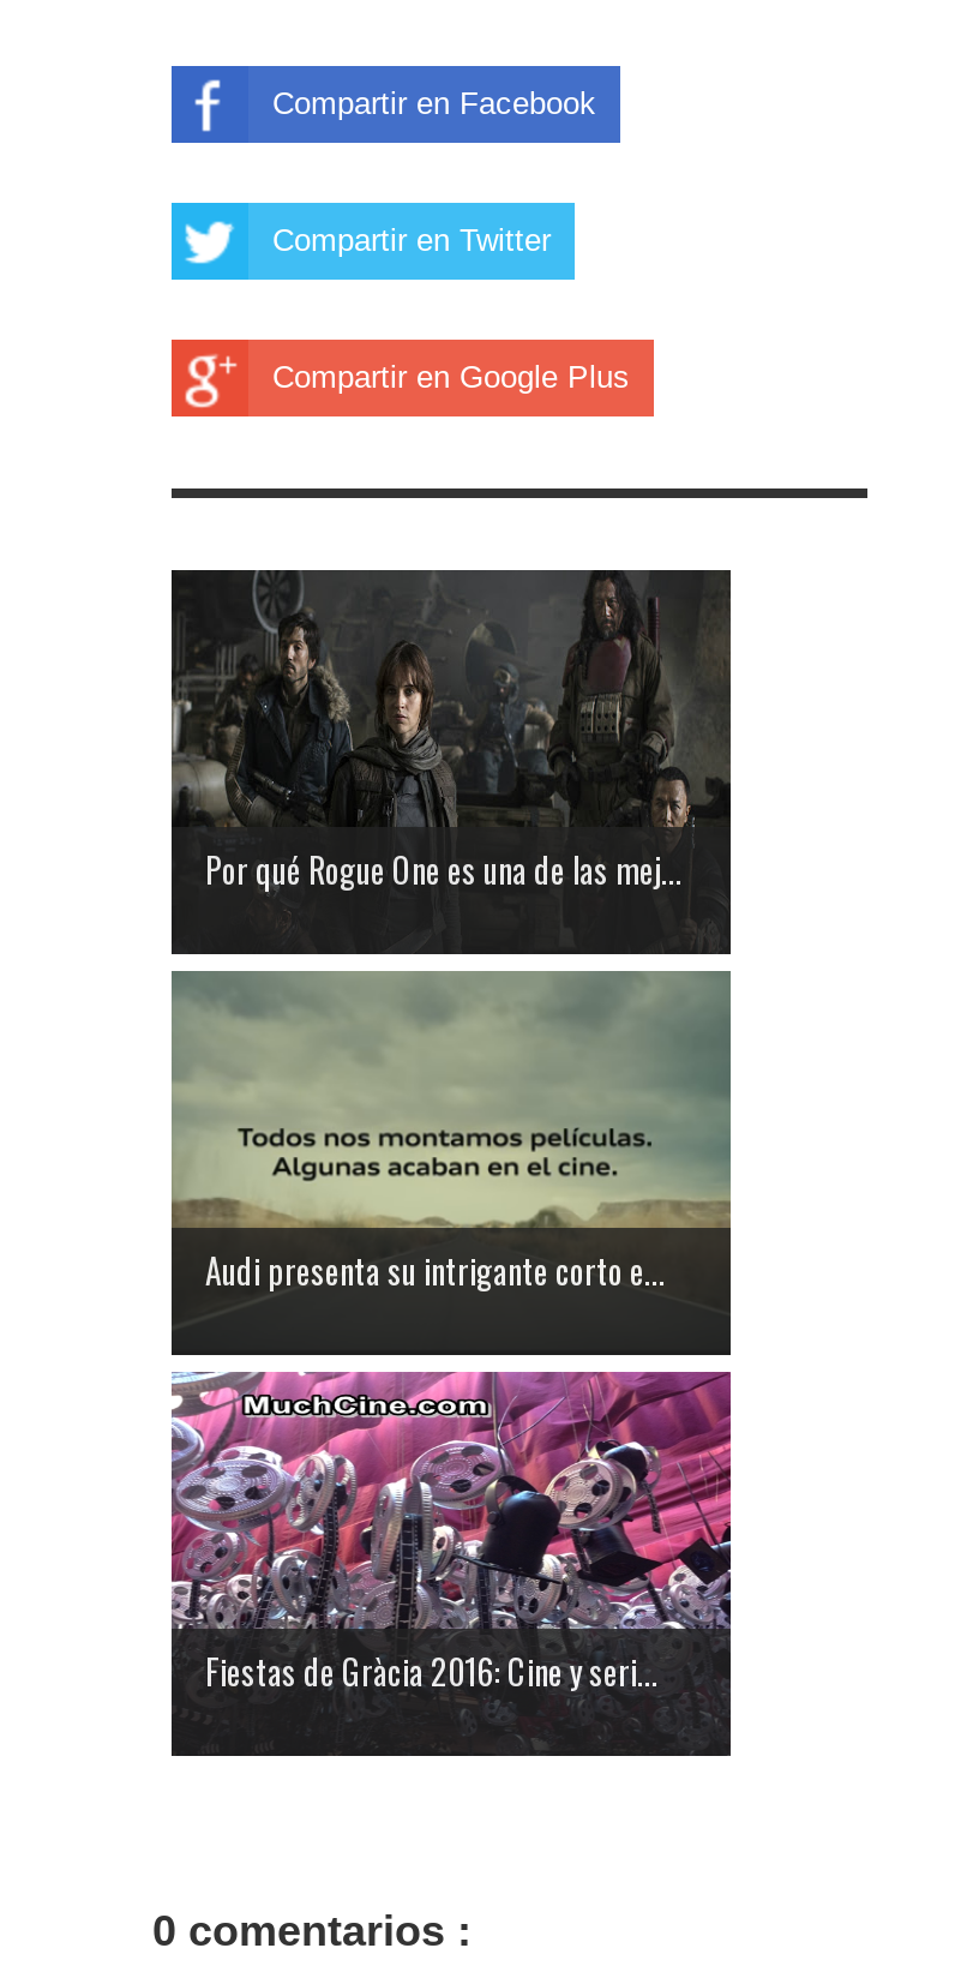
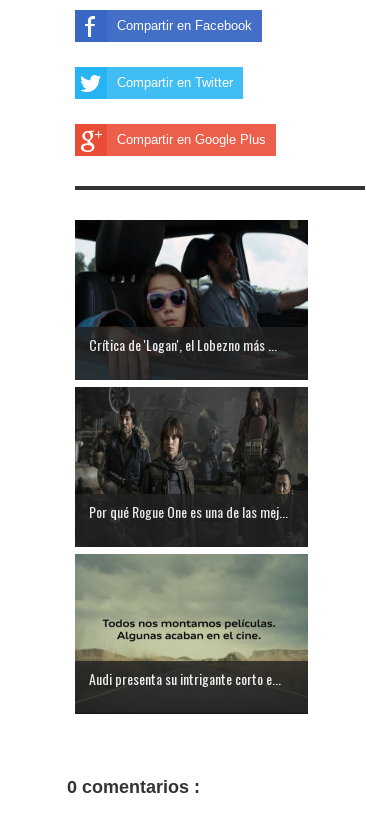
+ [image]
+ Crítica de 'Logan', el Lobezno más ...

moved down: [image] | Por qué Rogue One es una de las mej... | Audi presenta su intrigante corto e...

- [image]
- Fiestas de Gràcia 2016: Cine y seri...
